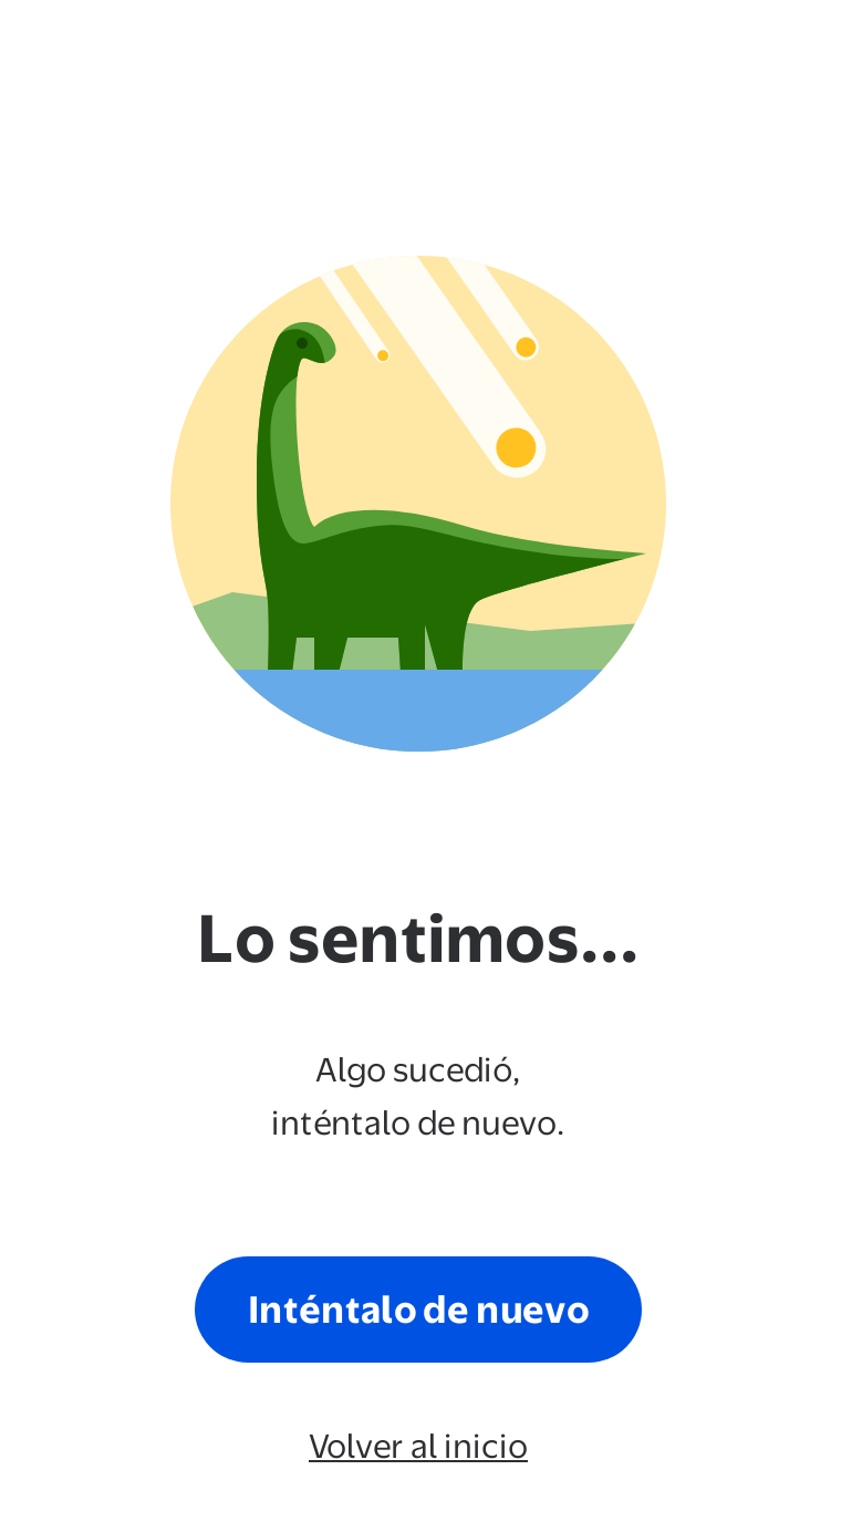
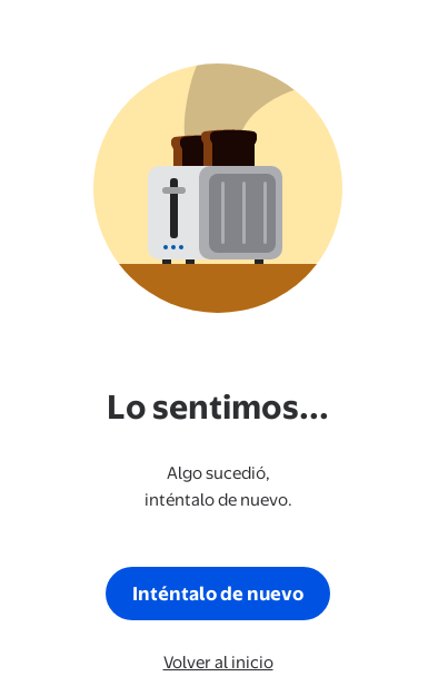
- [image]
+ [image]
